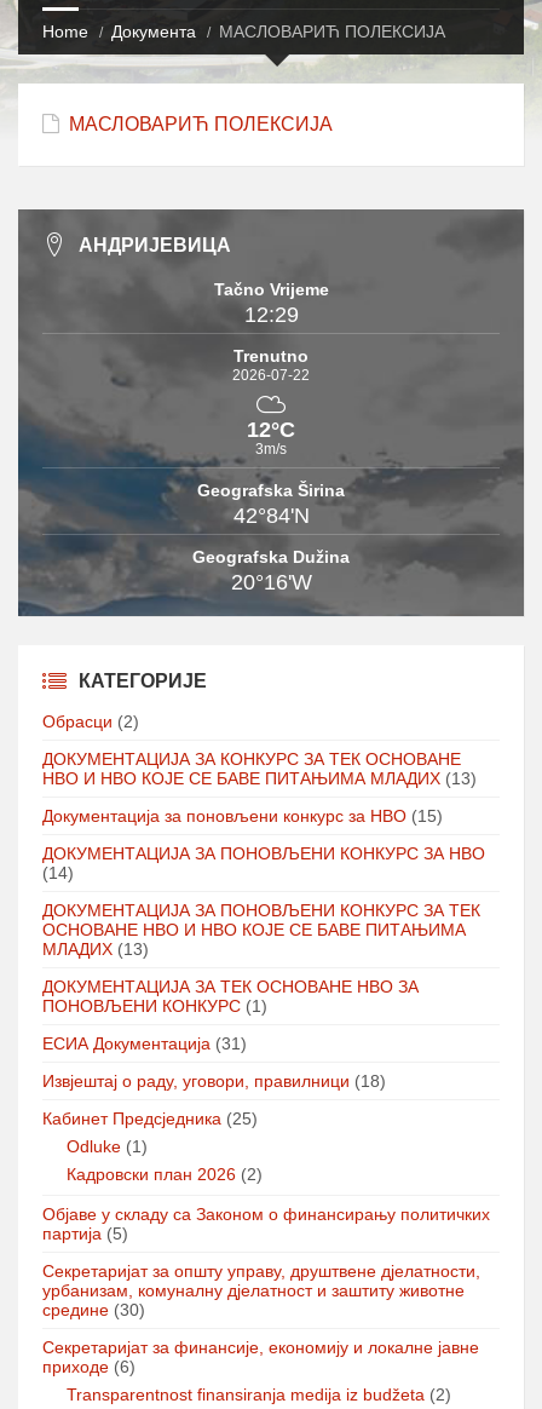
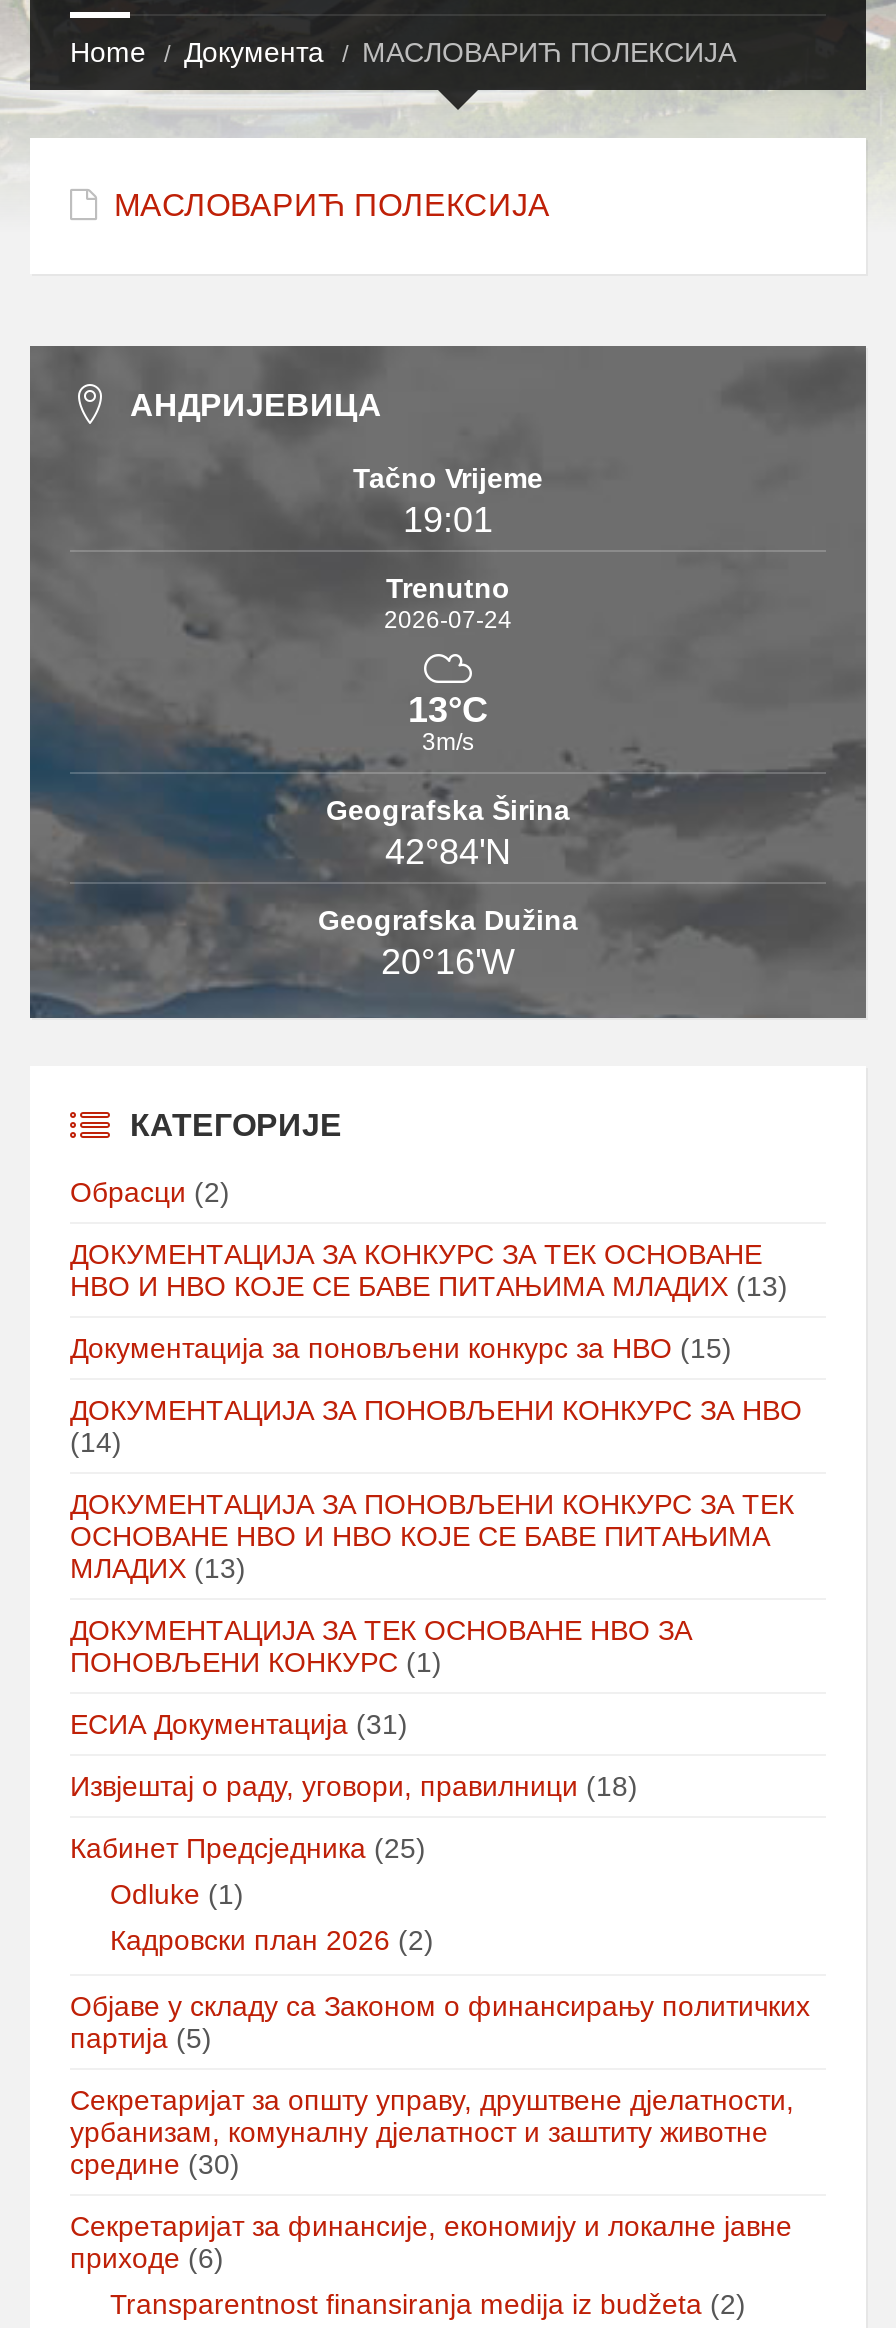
- 12:29
+ 19:01

- 2026-07-22
+ 2026-07-24

- 12°C
+ 13°C
